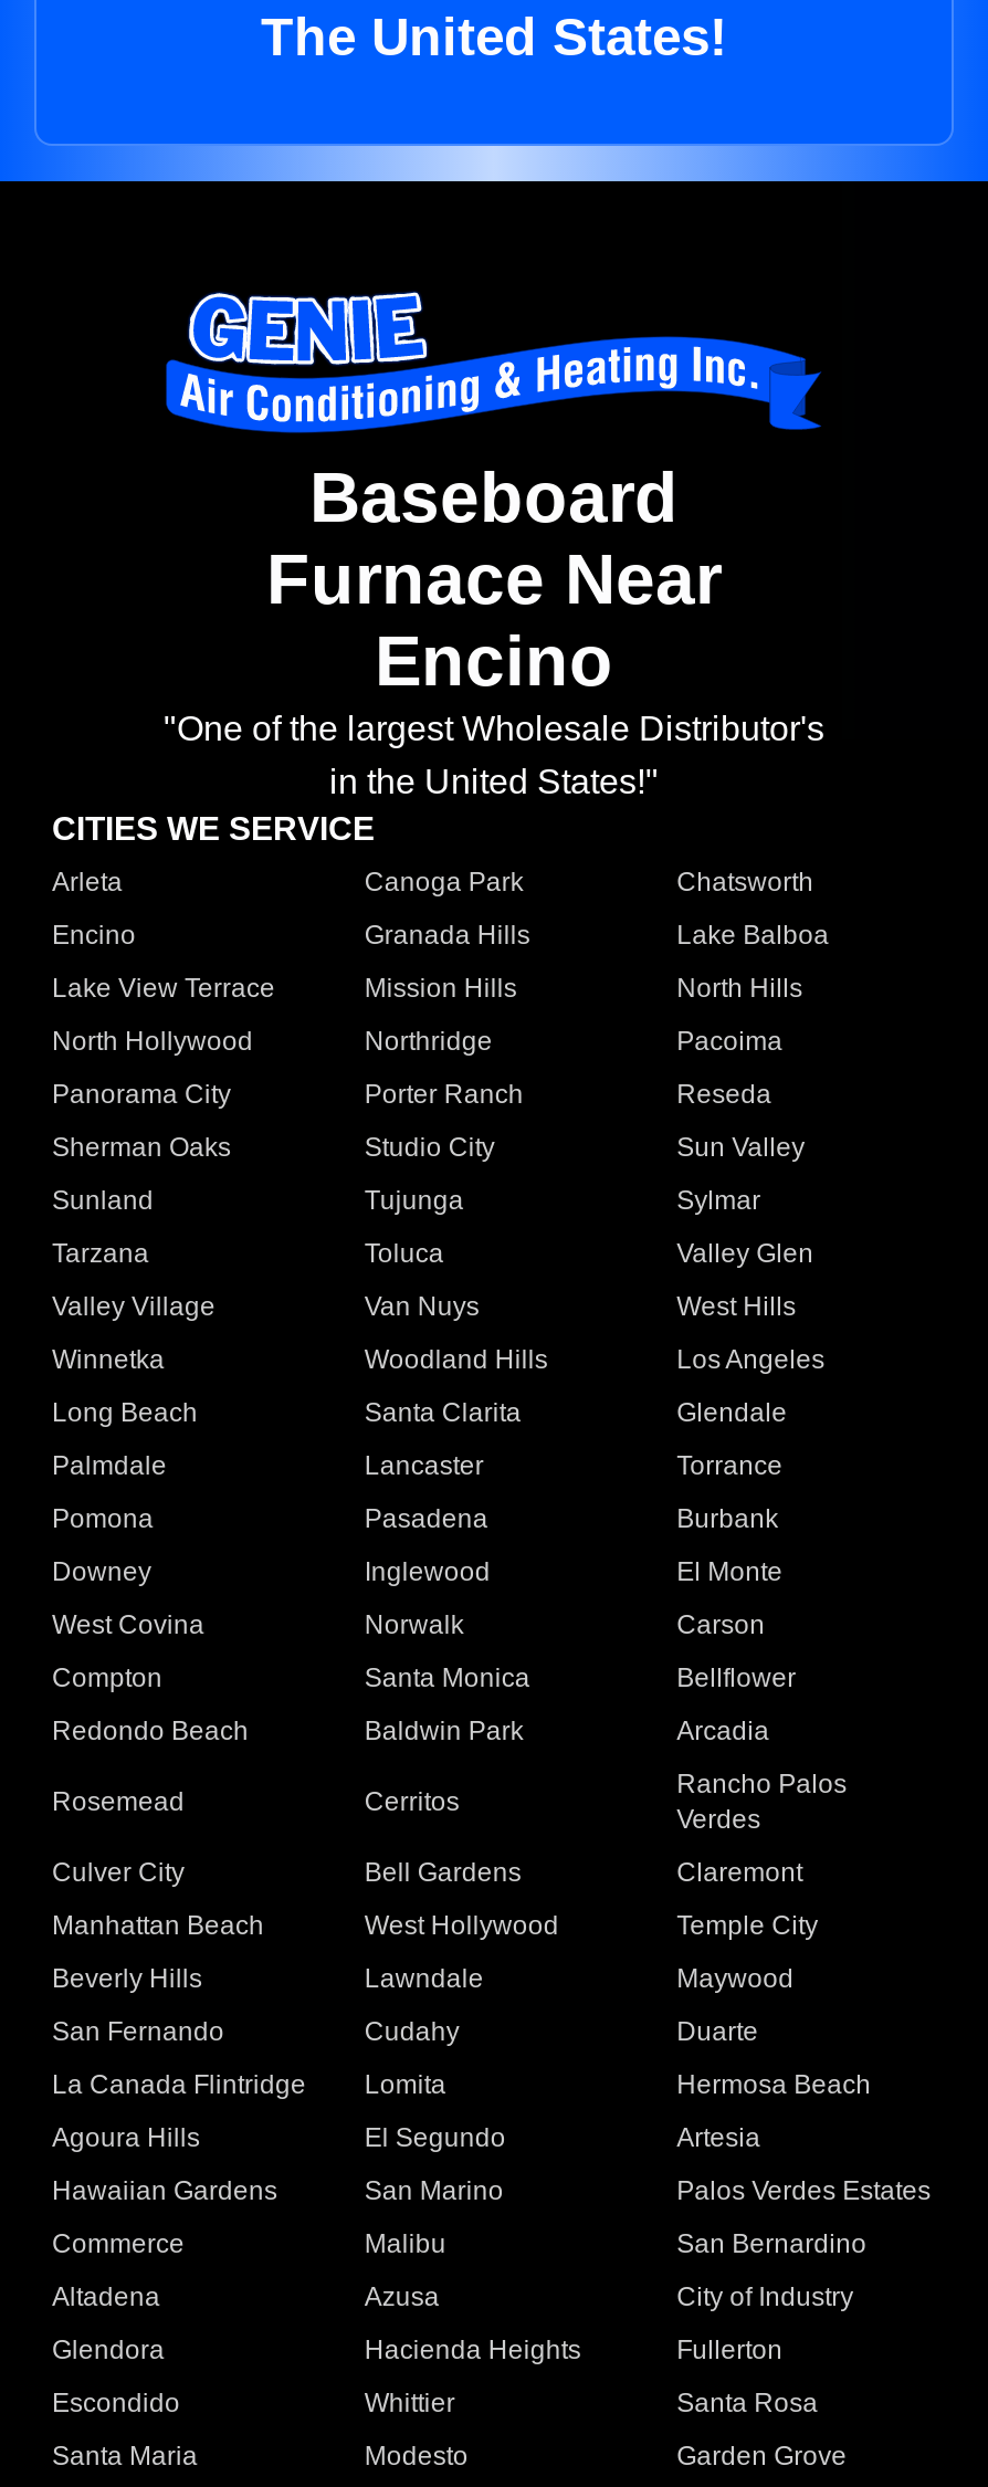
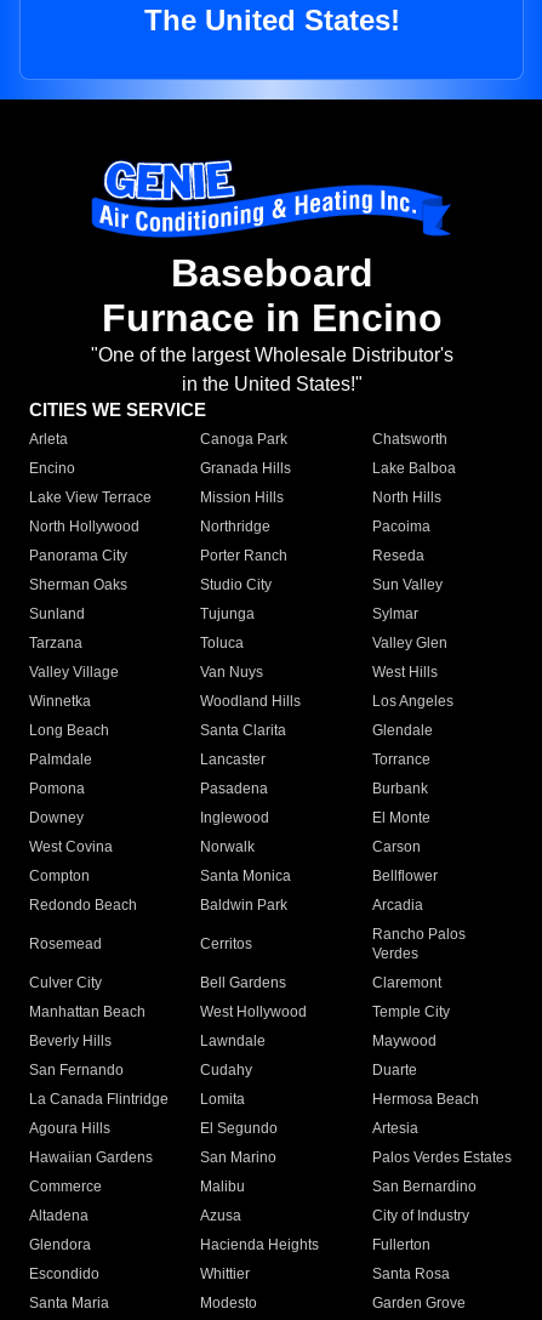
- Furnace Near
- Encino
+ Furnace in Encino
